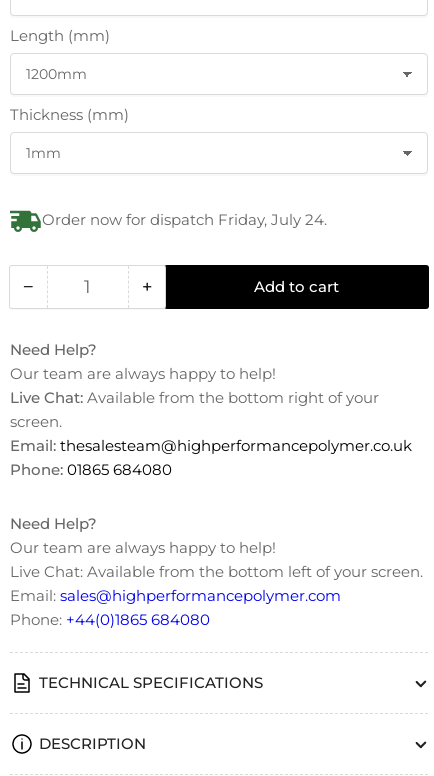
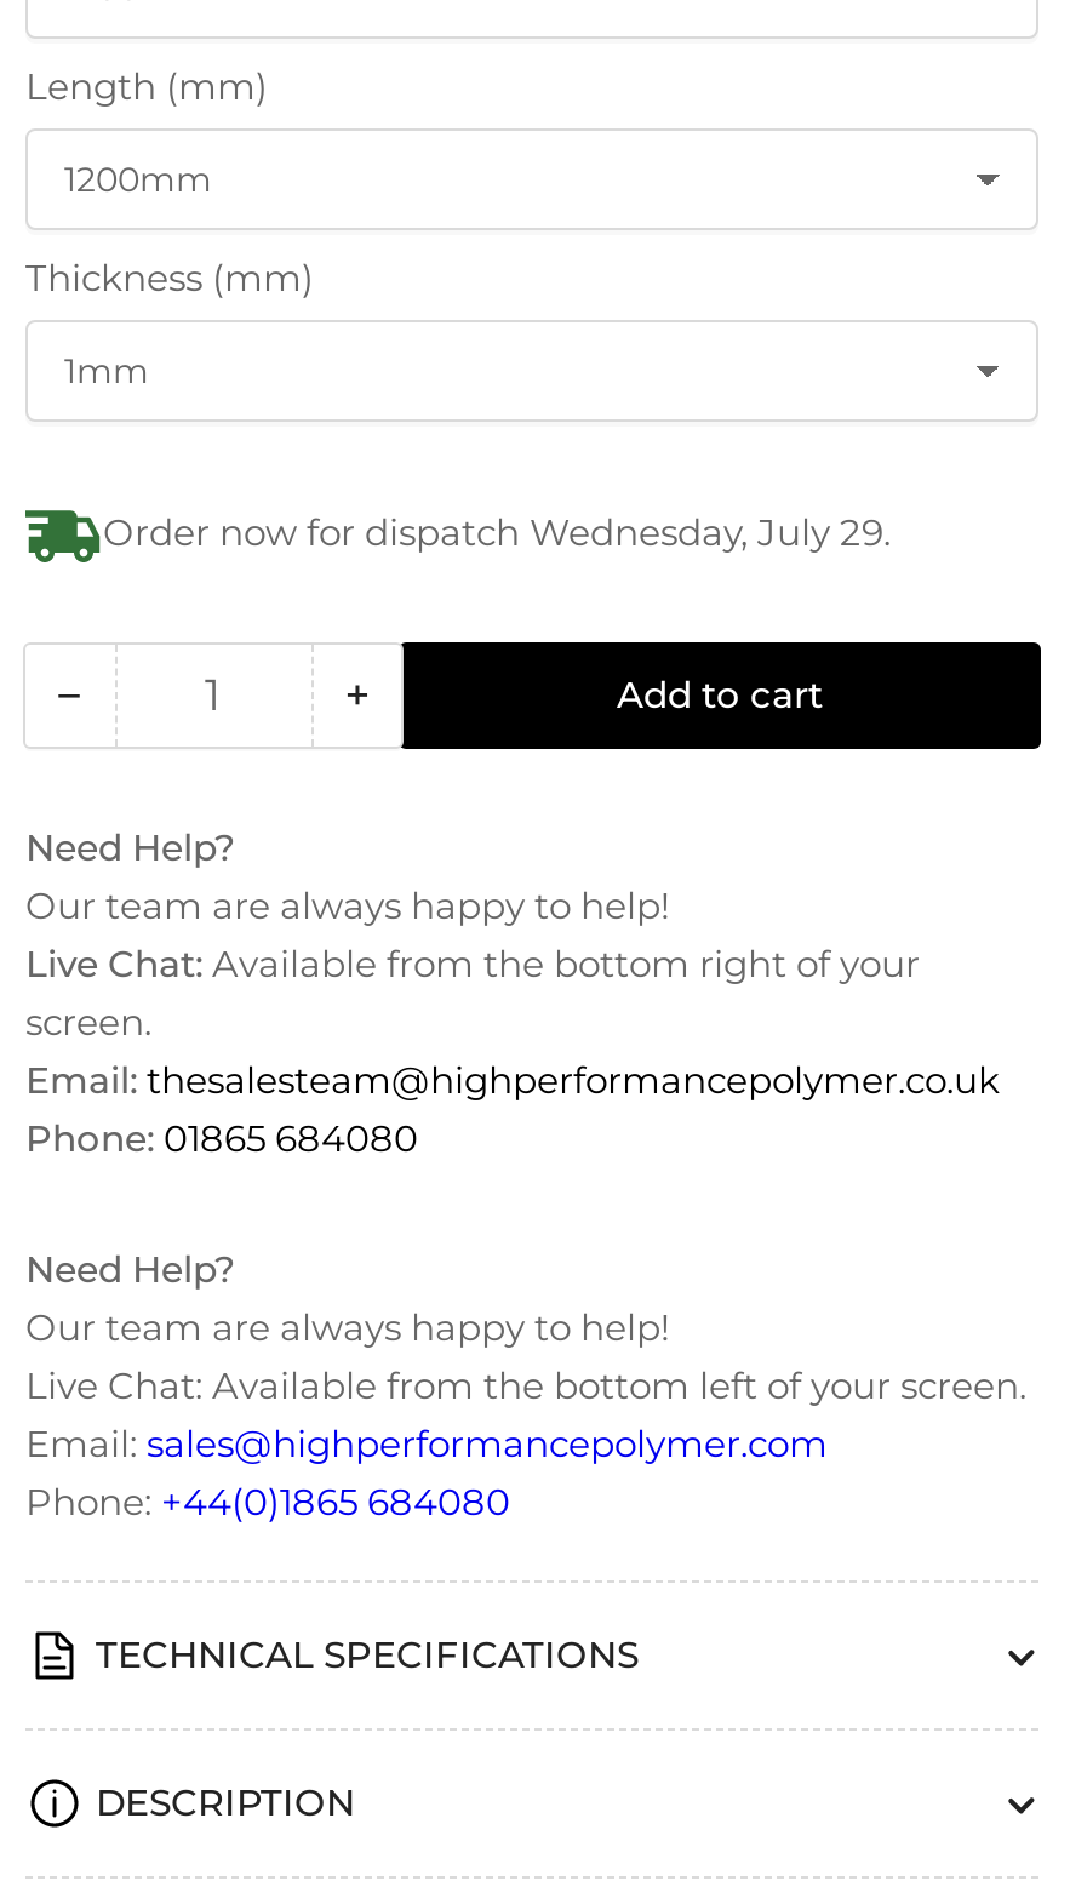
- Order now for dispatch Friday, July 24.
+ Order now for dispatch Wednesday, July 29.
